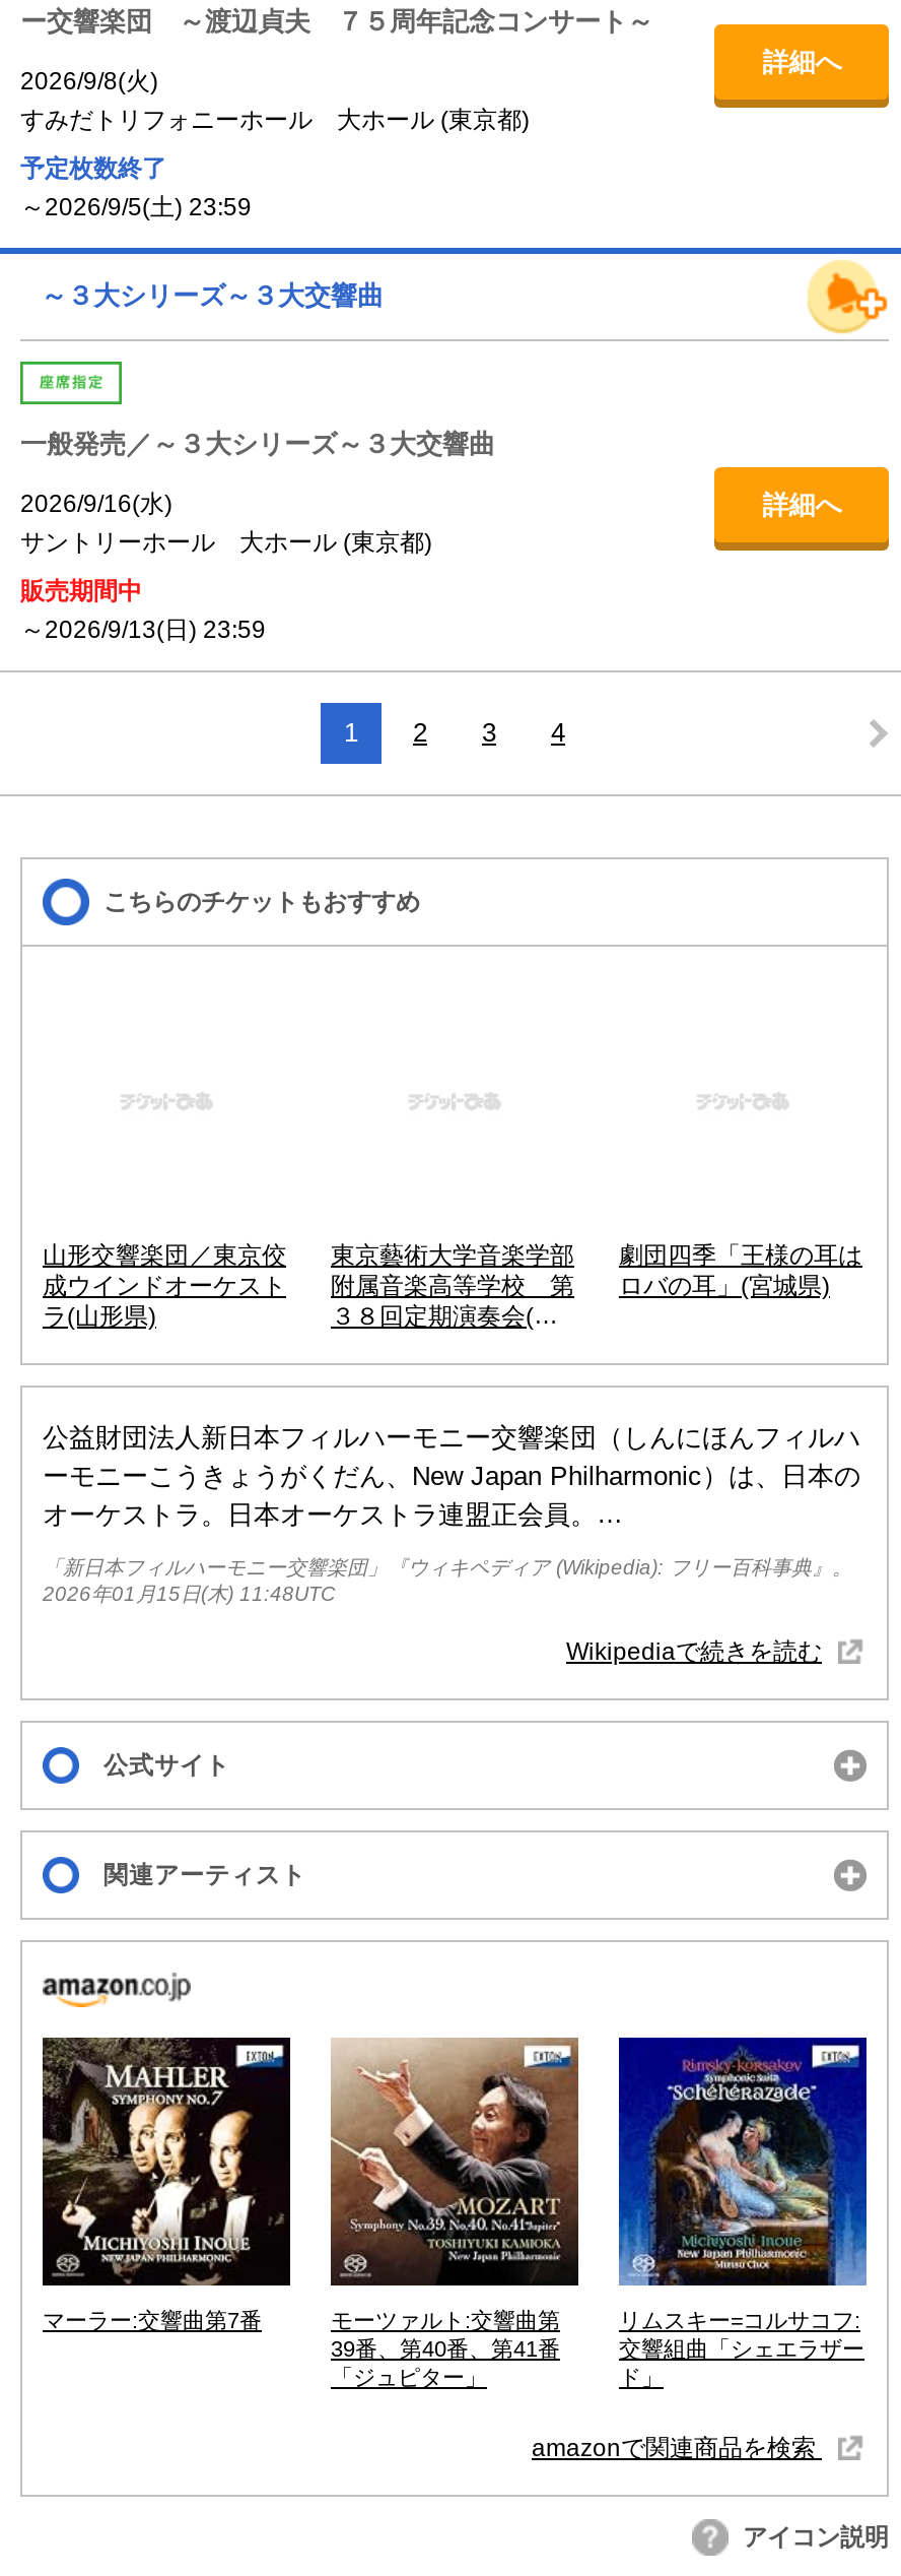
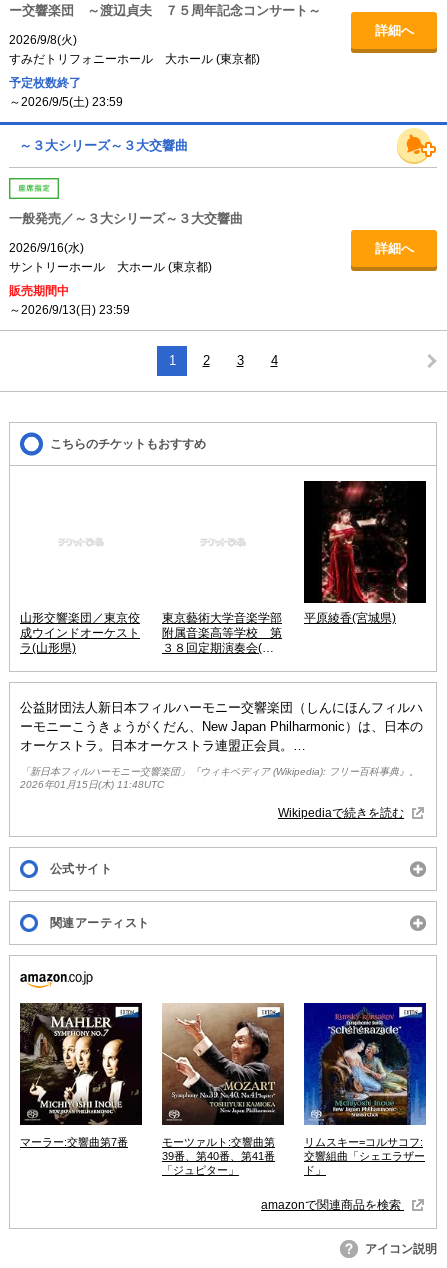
+ [image]

- 劇団四季「王様の耳は
- ロバの耳」(宮城県)
+ 平原綾香(宮城県)
